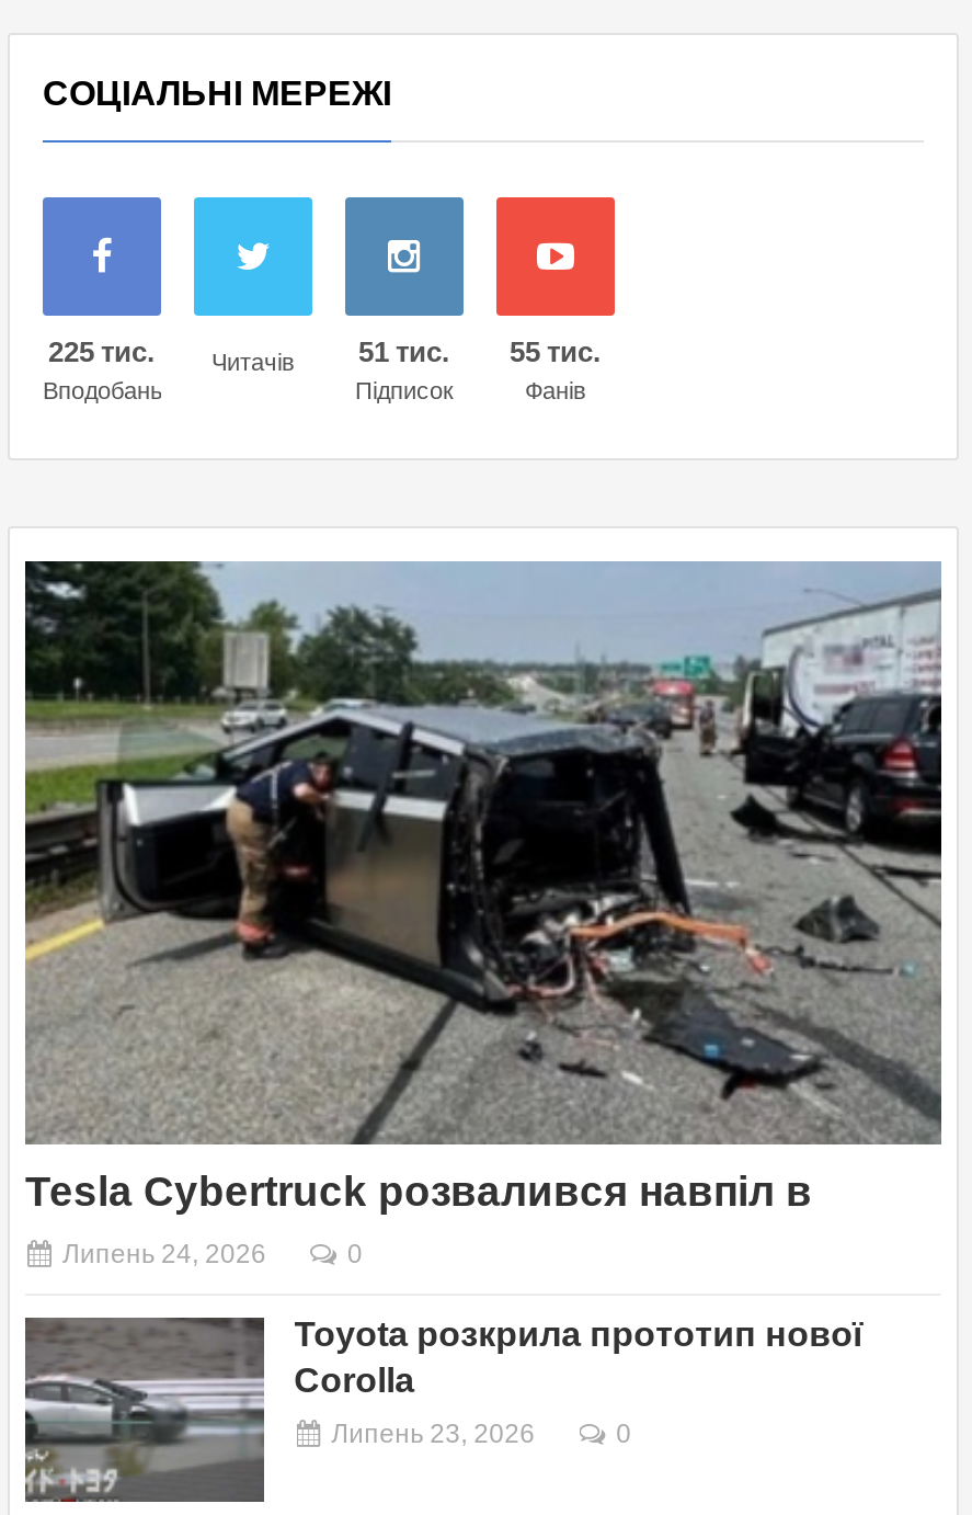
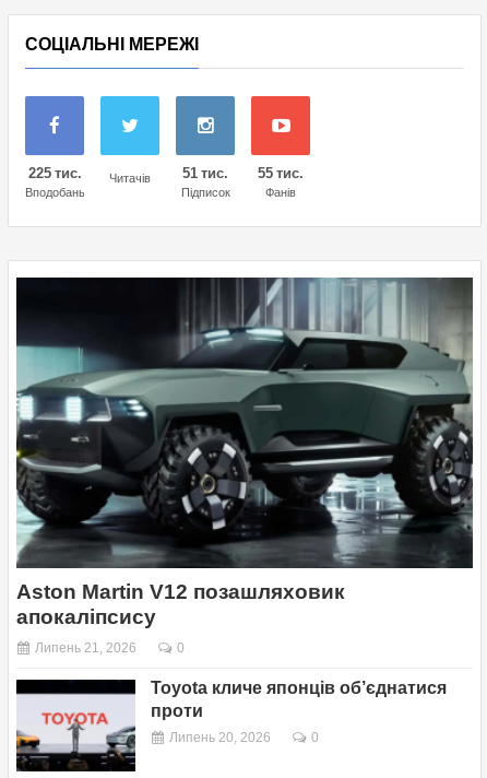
- [image]
- Tesla Cybertruck розвалився навпіл в
+ [image]
+ Aston Martin V12 позашляховик
+ апокаліпсису

- Липень 24, 2026
+ Липень 21, 2026

- [image]
- Toyota розкрила прототип нової
- Corolla
+ [image]
+ Toyota кличе японців об’єднатися
+ проти

- Липень 23, 2026
+ Липень 20, 2026
